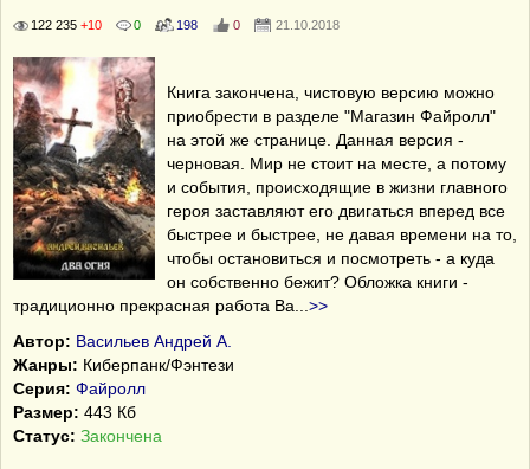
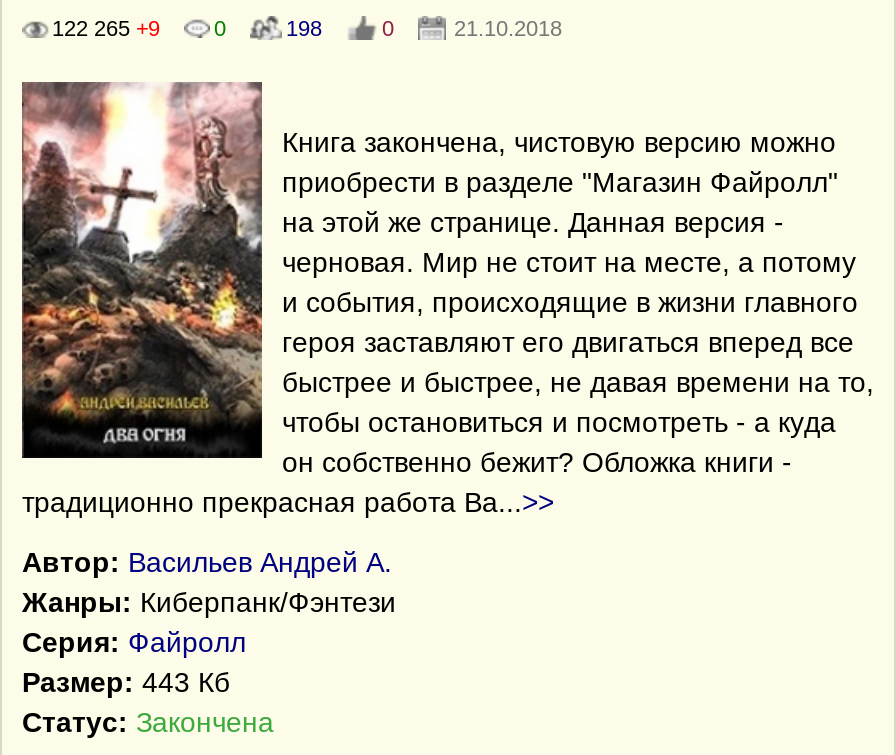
- 122 235 +10
+ 122 265 +9
